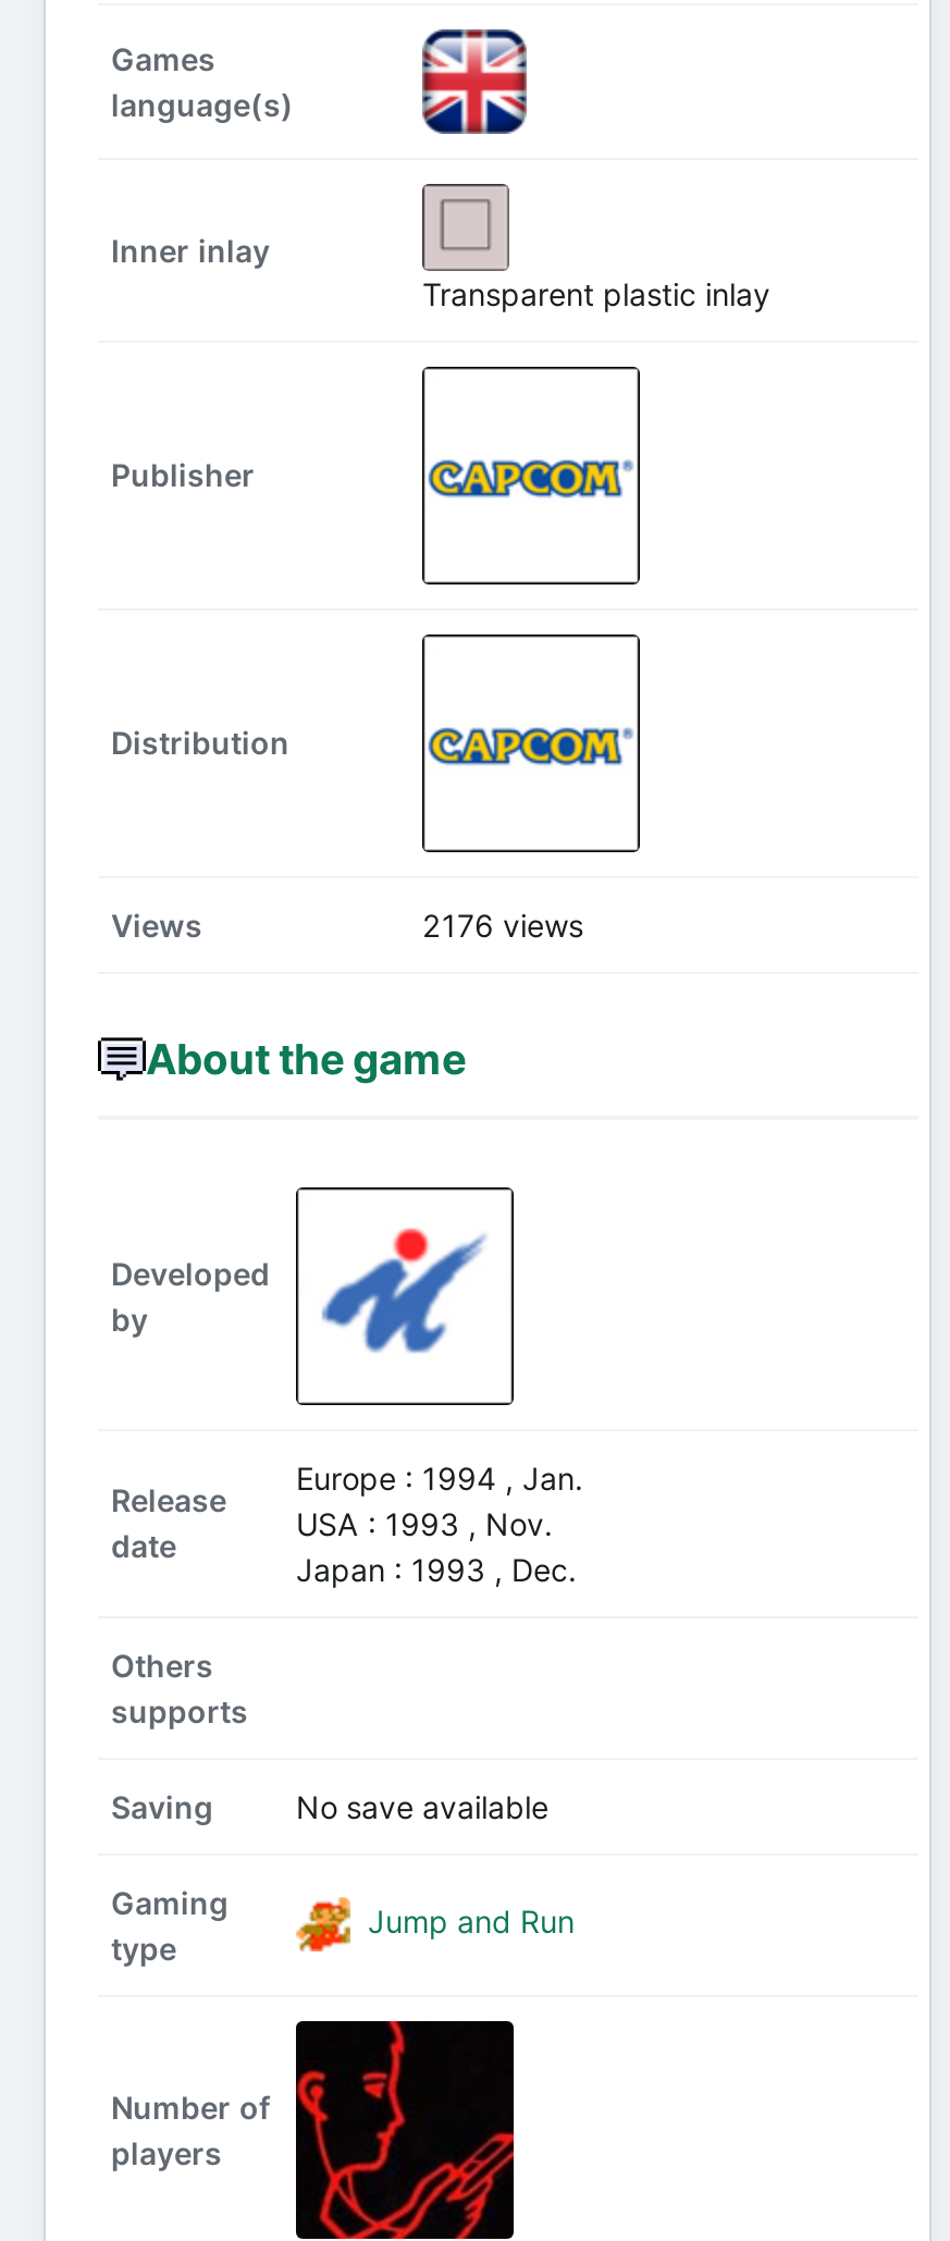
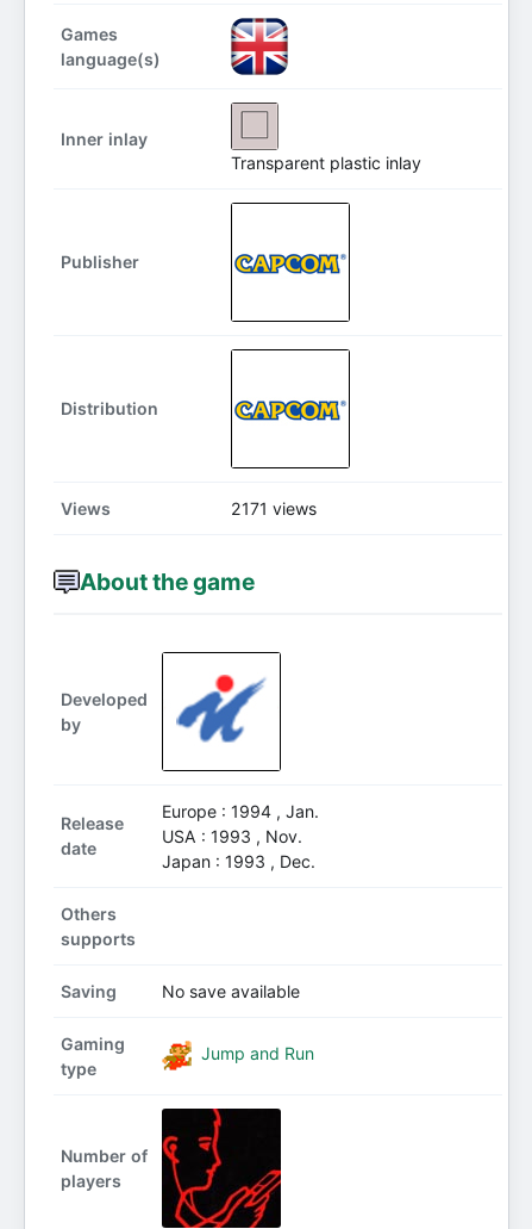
- 2176 views
+ 2171 views
